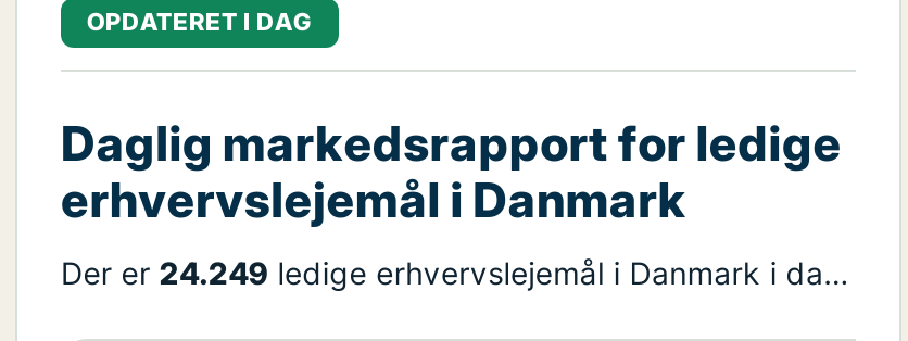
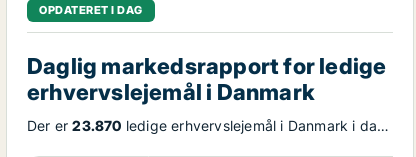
- Der er 24.249 ledige erhvervslejemål i Danmark i dag.
+ Der er 23.870 ledige erhvervslejemål i Danmark i dag.
